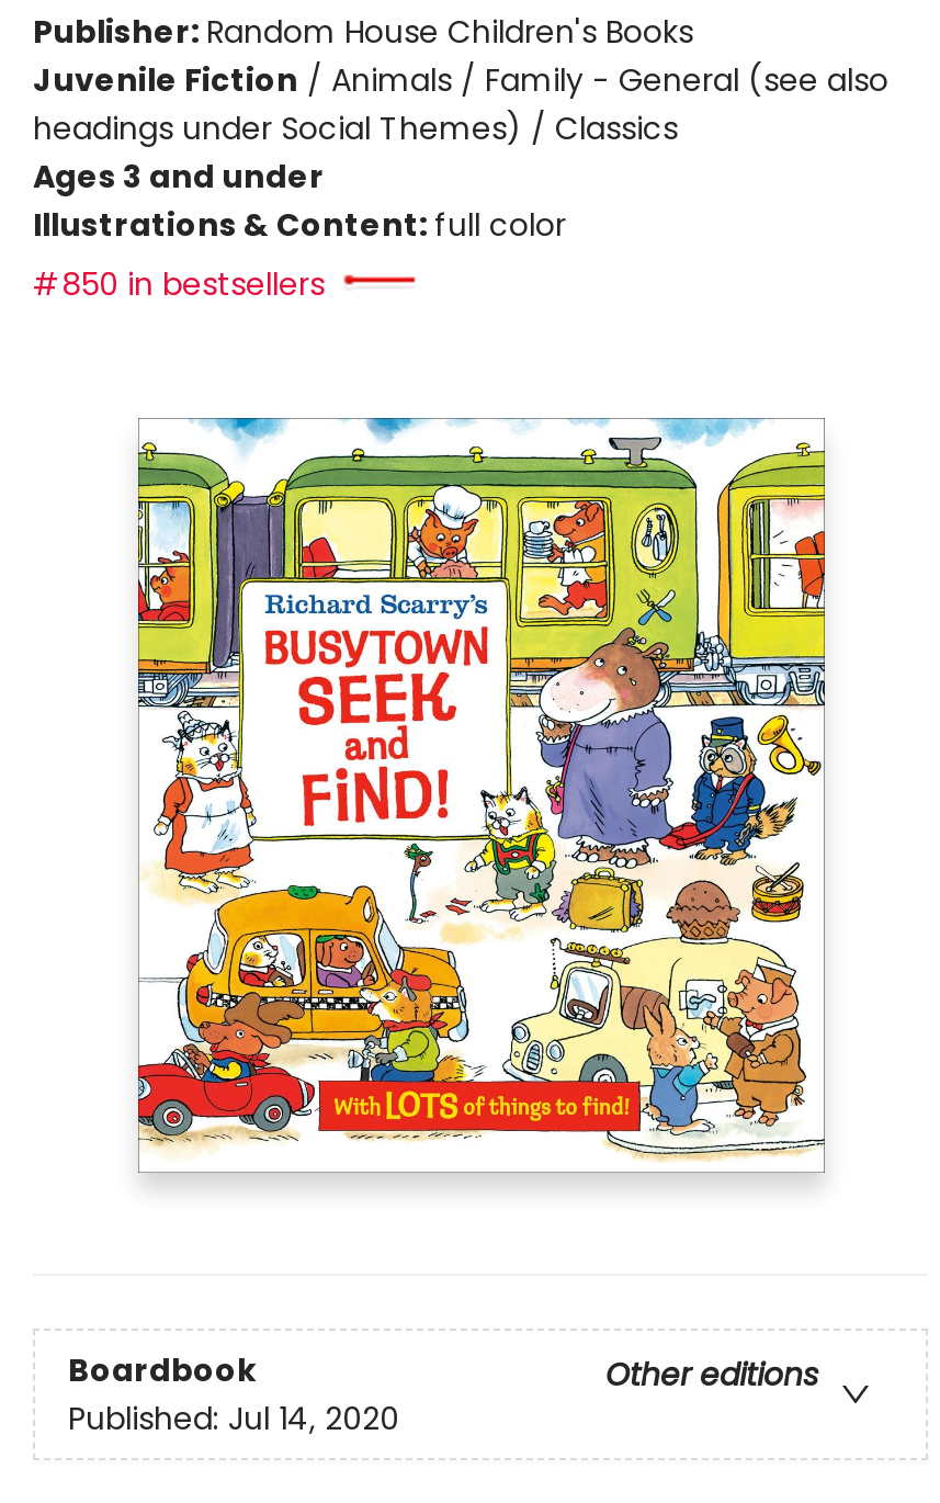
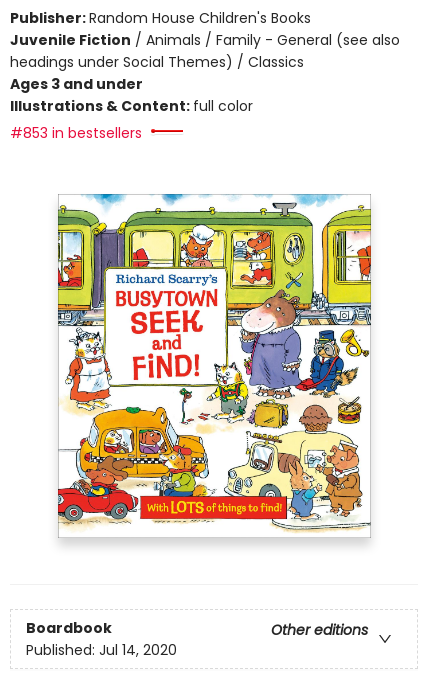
- #850 in bestsellers
+ #853 in bestsellers
